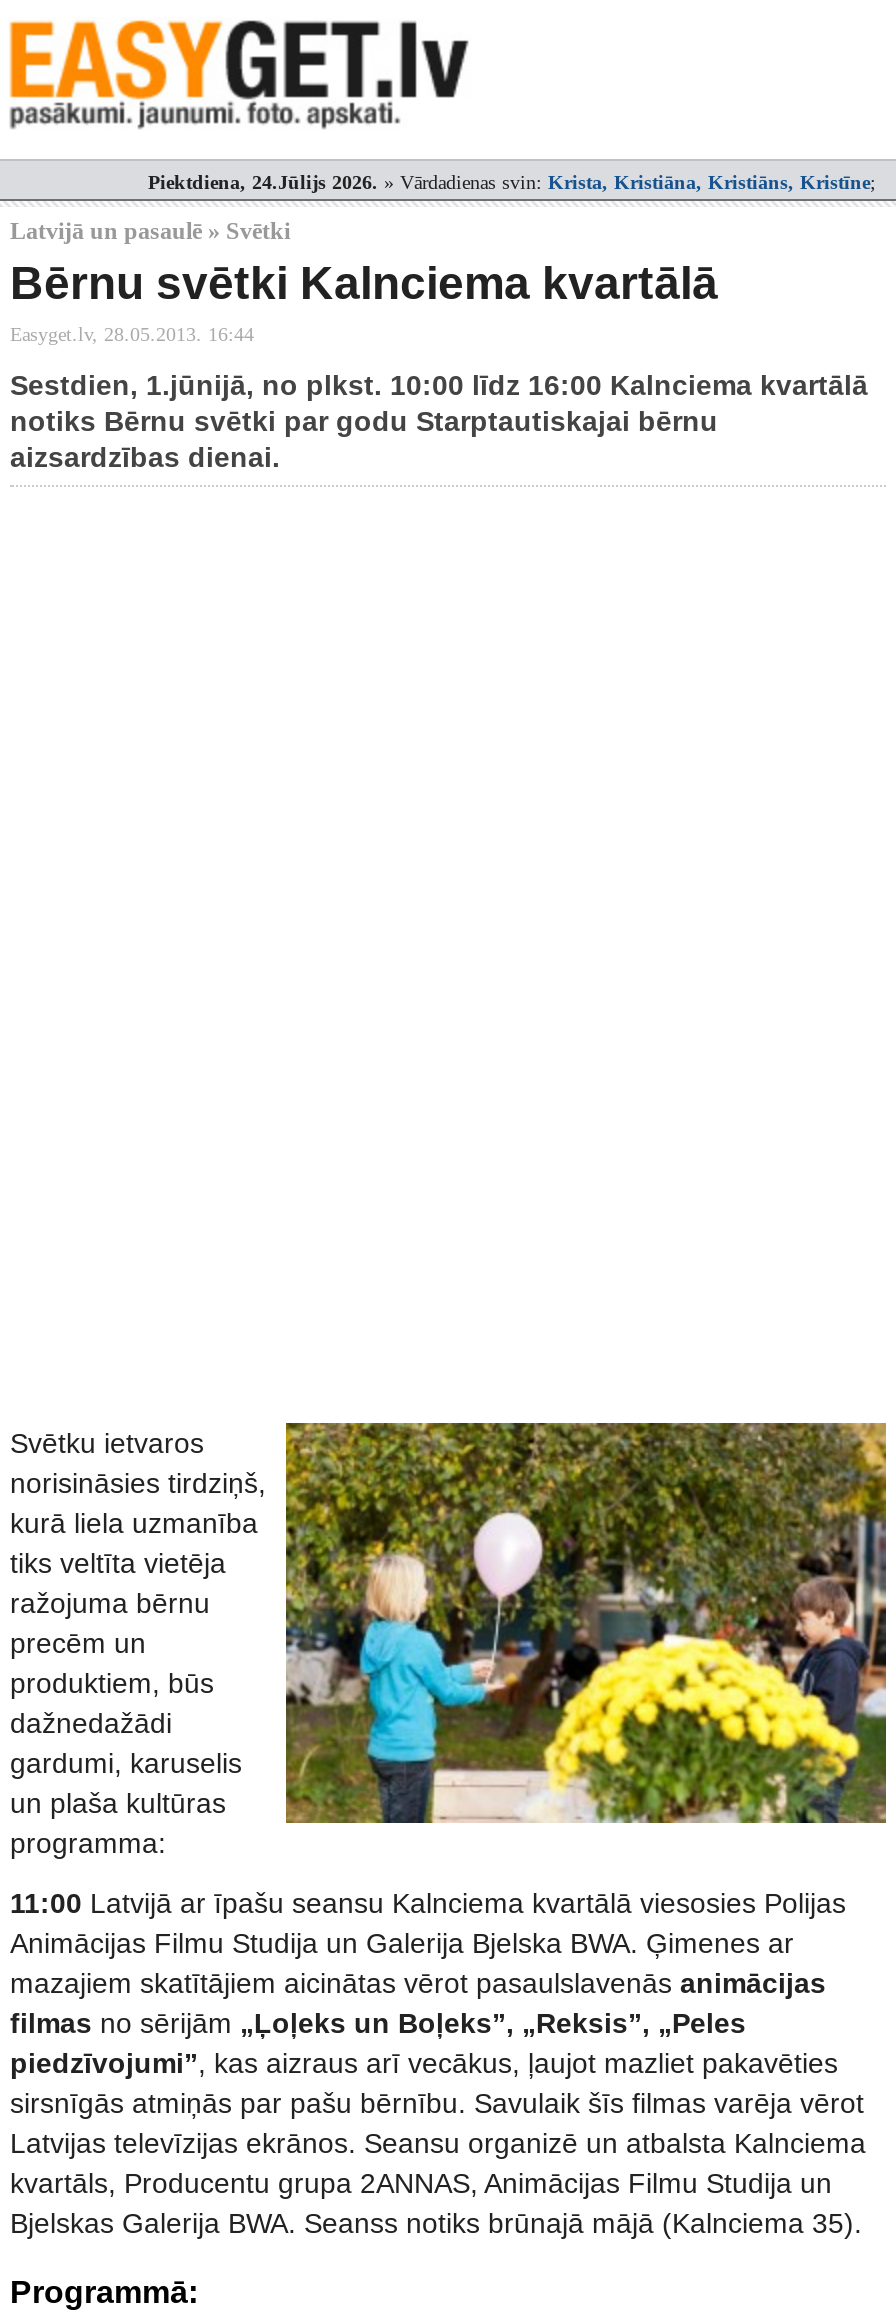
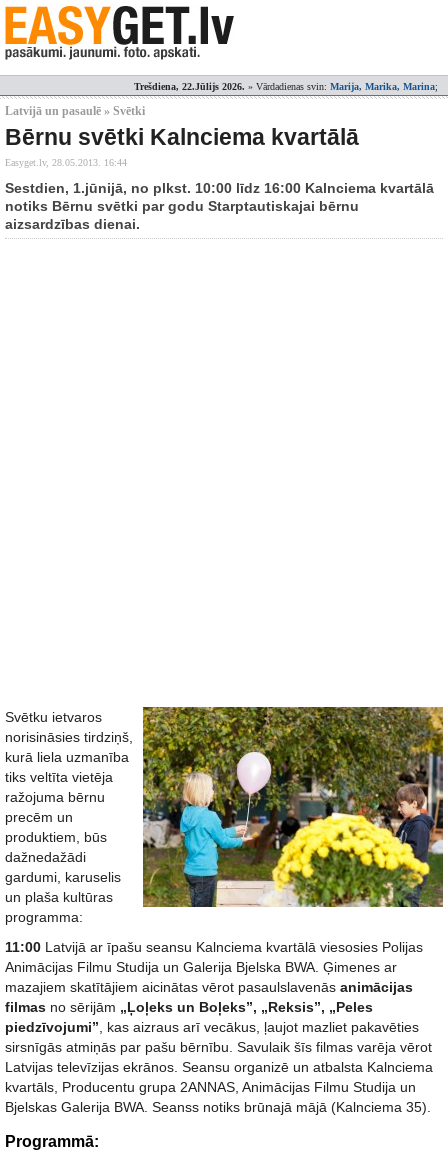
- Piektdiena, 24.Jūlijs 2026.» Vārdadienas svin: Krista, Kristiāna, Kristiāns, Kristīne;
+ Trešdiena, 22.Jūlijs 2026.» Vārdadienas svin: Marija, Marika, Marina;
